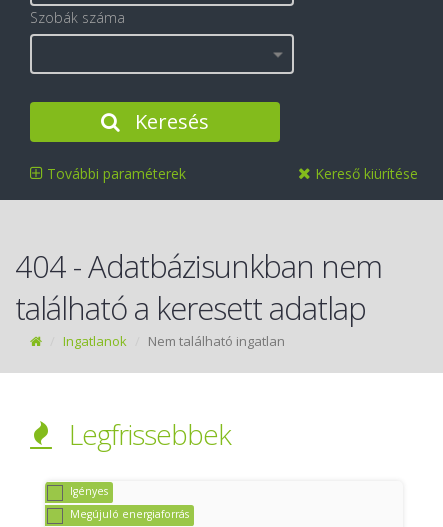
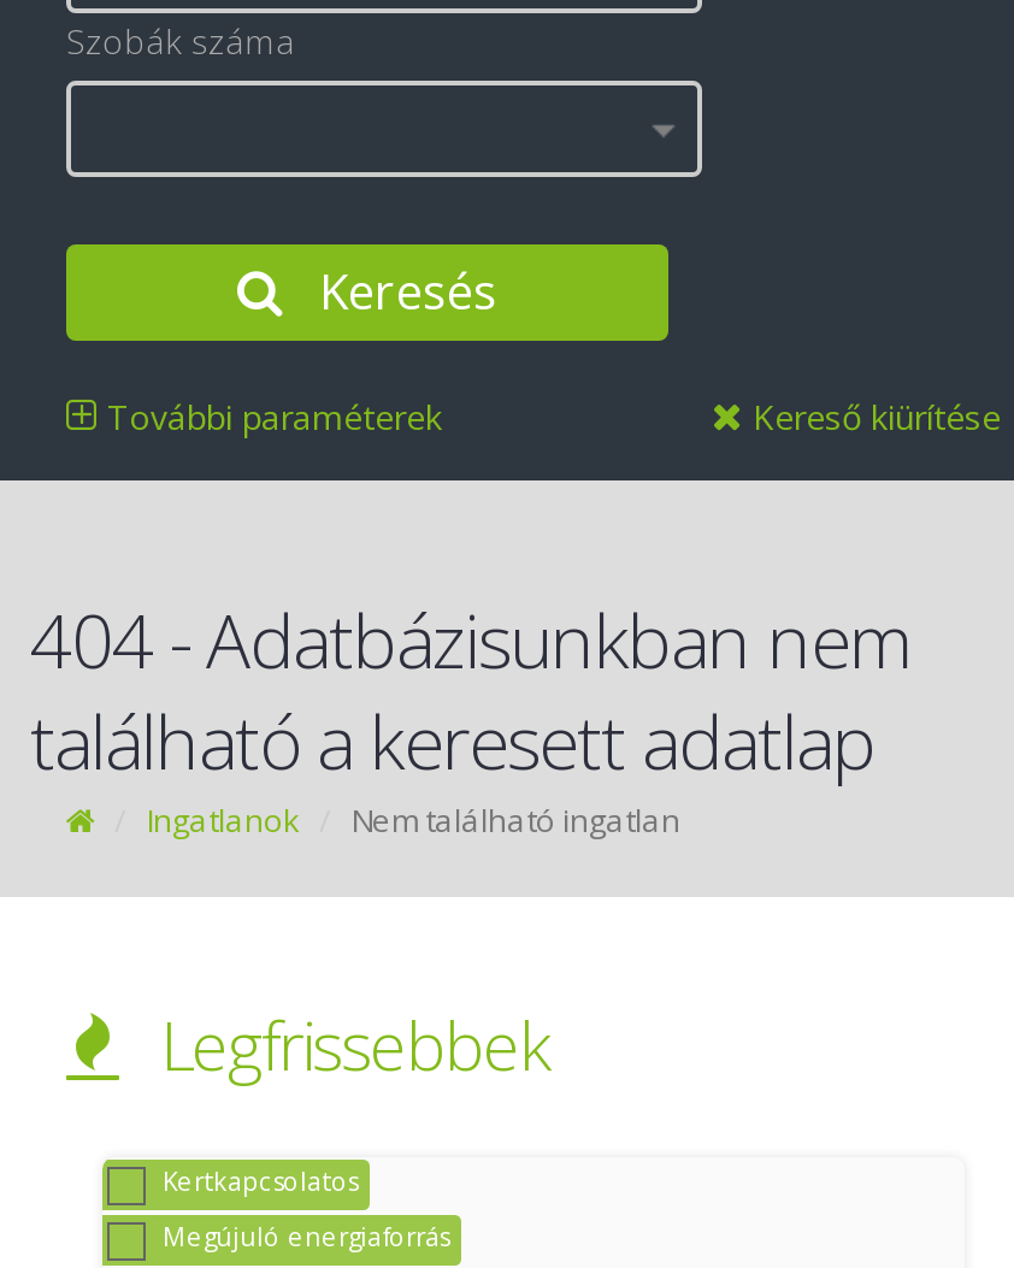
- Igényes
+ Kertkapcsolatos
